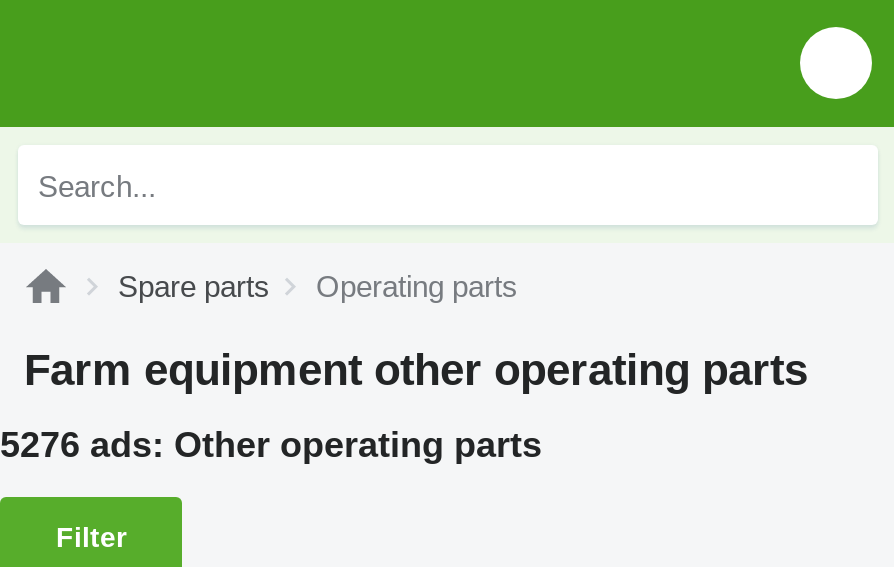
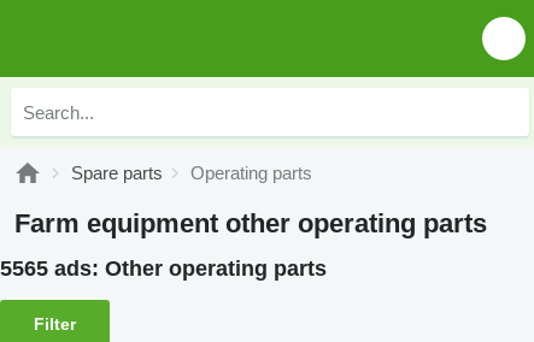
- 5276 ads: Other operating parts
+ 5565 ads: Other operating parts
